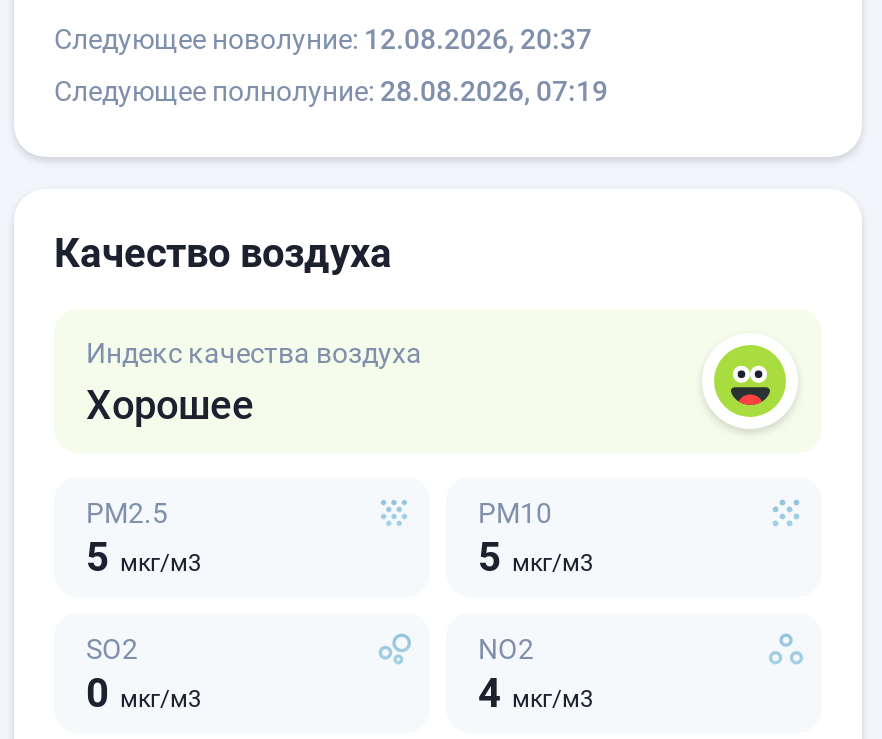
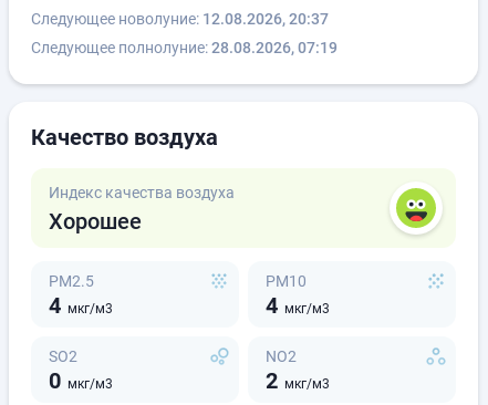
- 5 мкг/м3
+ 4 мкг/м3

- 5 мкг/м3
+ 4 мкг/м3

- 4 мкг/м3
+ 2 мкг/м3
